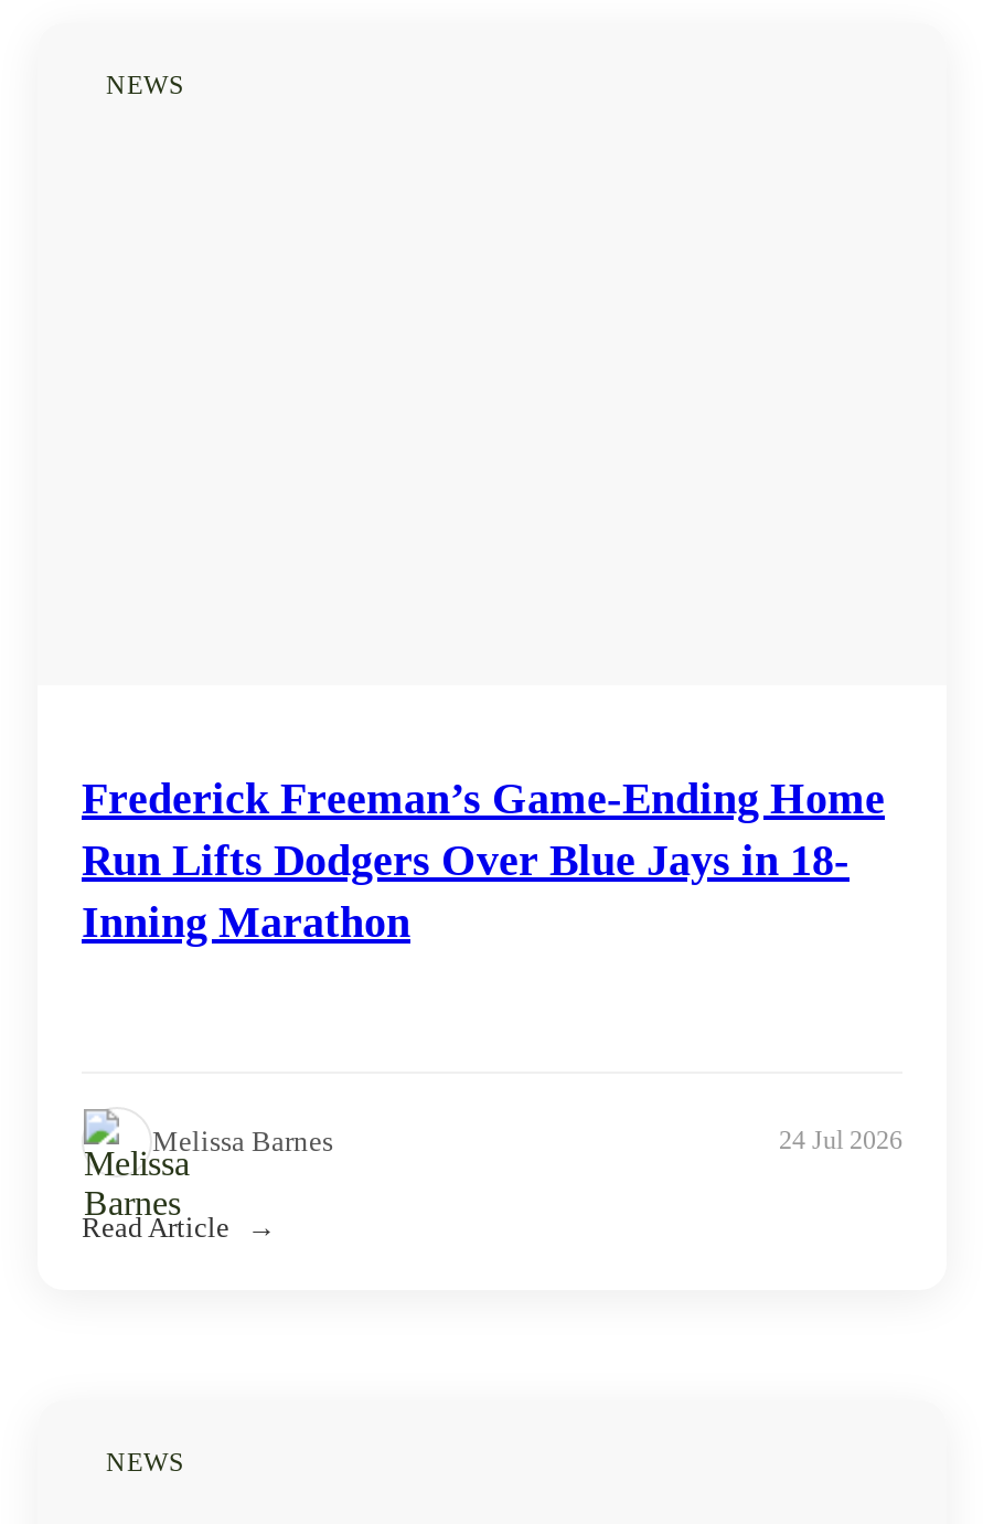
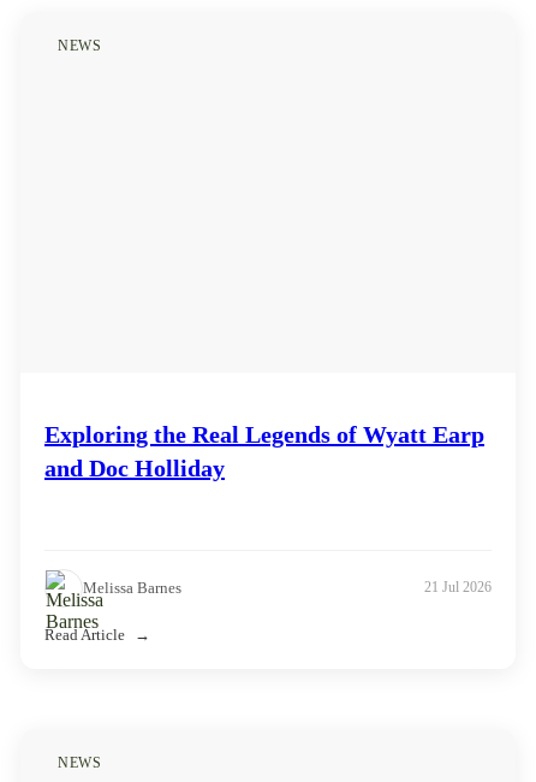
- Frederick Freeman’s Game-Ending Home
- Run Lifts Dodgers Over Blue Jays in 18-
- Inning Marathon
+ Exploring the Real Legends of Wyatt Earp
+ and Doc Holliday

- 24 Jul 2026
+ 21 Jul 2026
